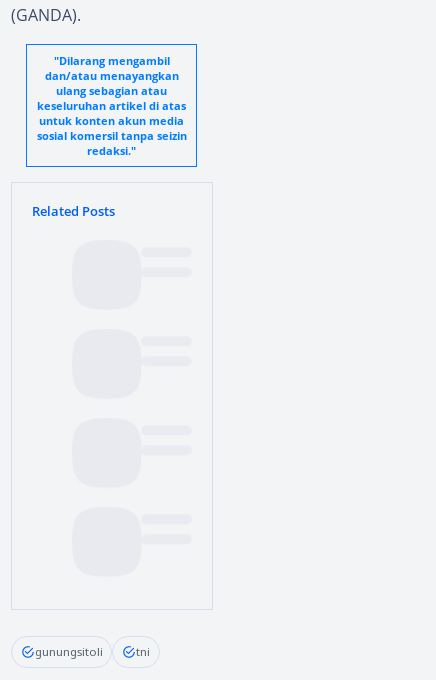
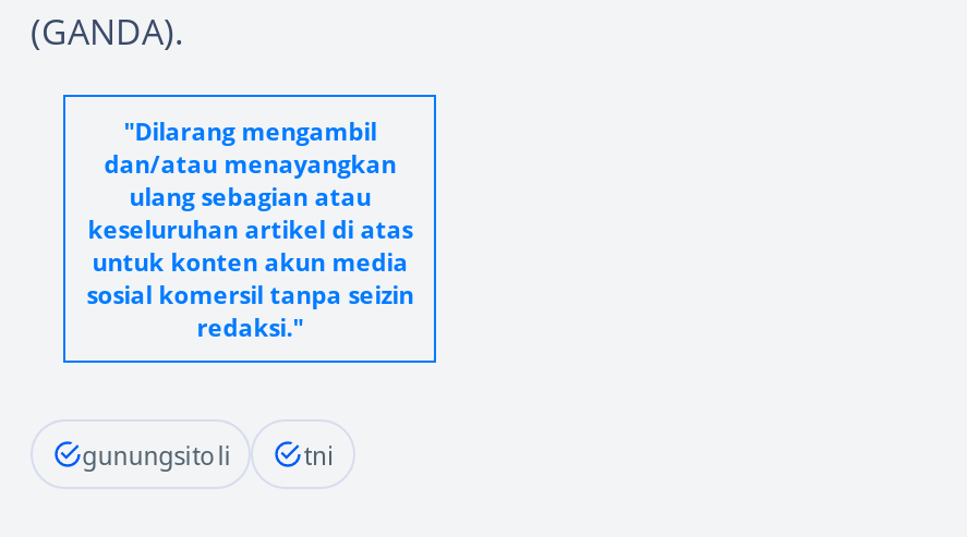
- Related Posts
